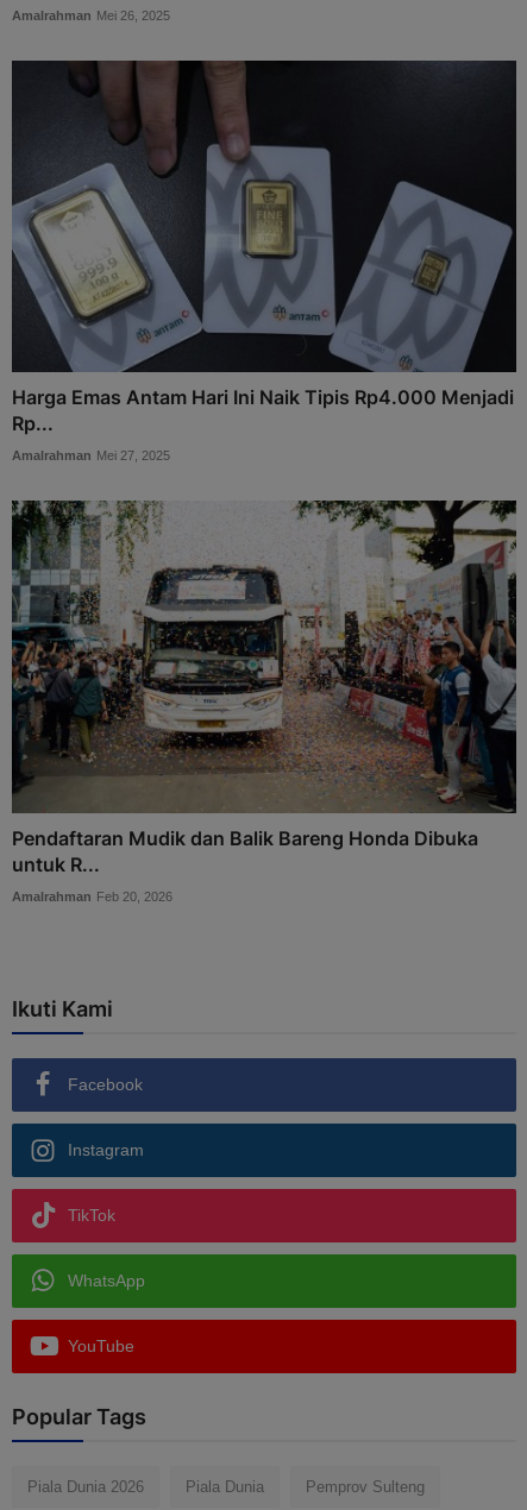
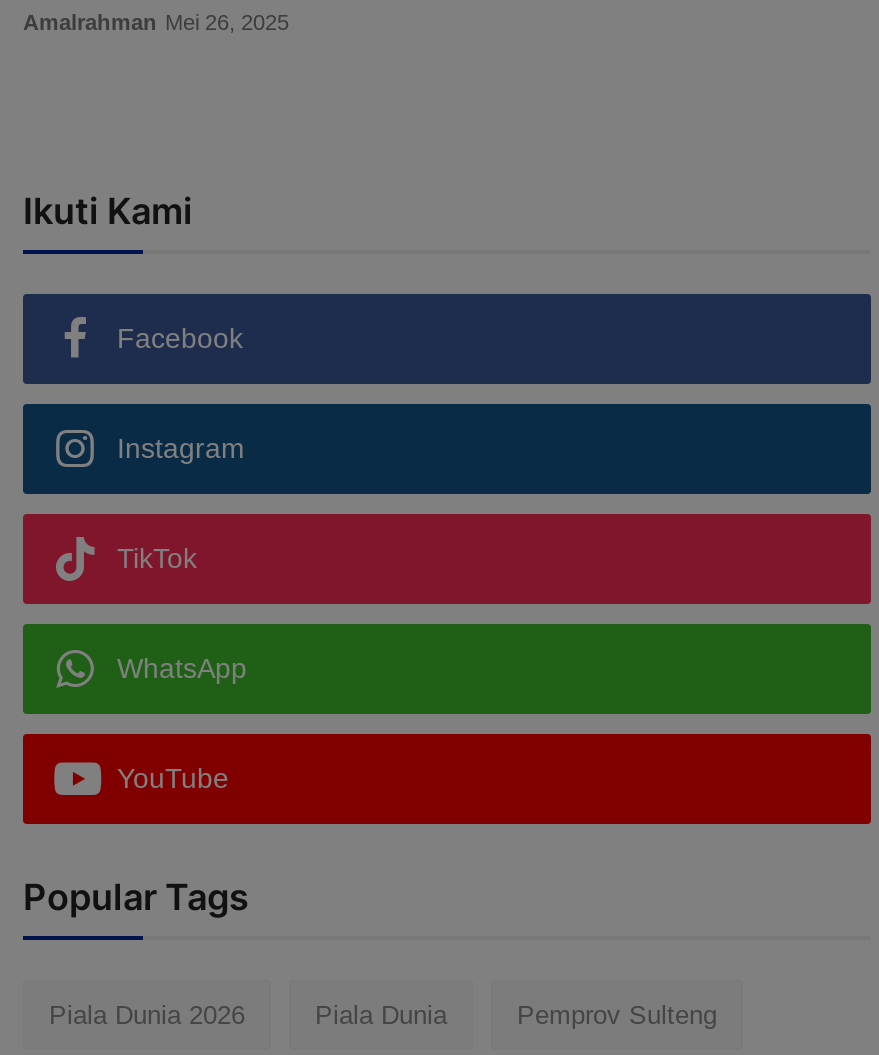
- [image]
- Harga Emas Antam Hari Ini Naik Tipis Rp4.000 Menjadi
- Rp...
- Amalrahman Mei 27, 2025

- [image]
- Pendaftaran Mudik dan Balik Bareng Honda Dibuka
- untuk R...
- Amalrahman Feb 20, 2026
